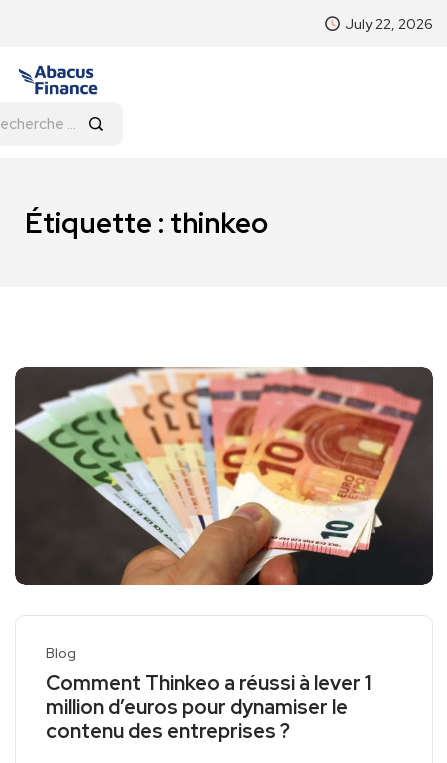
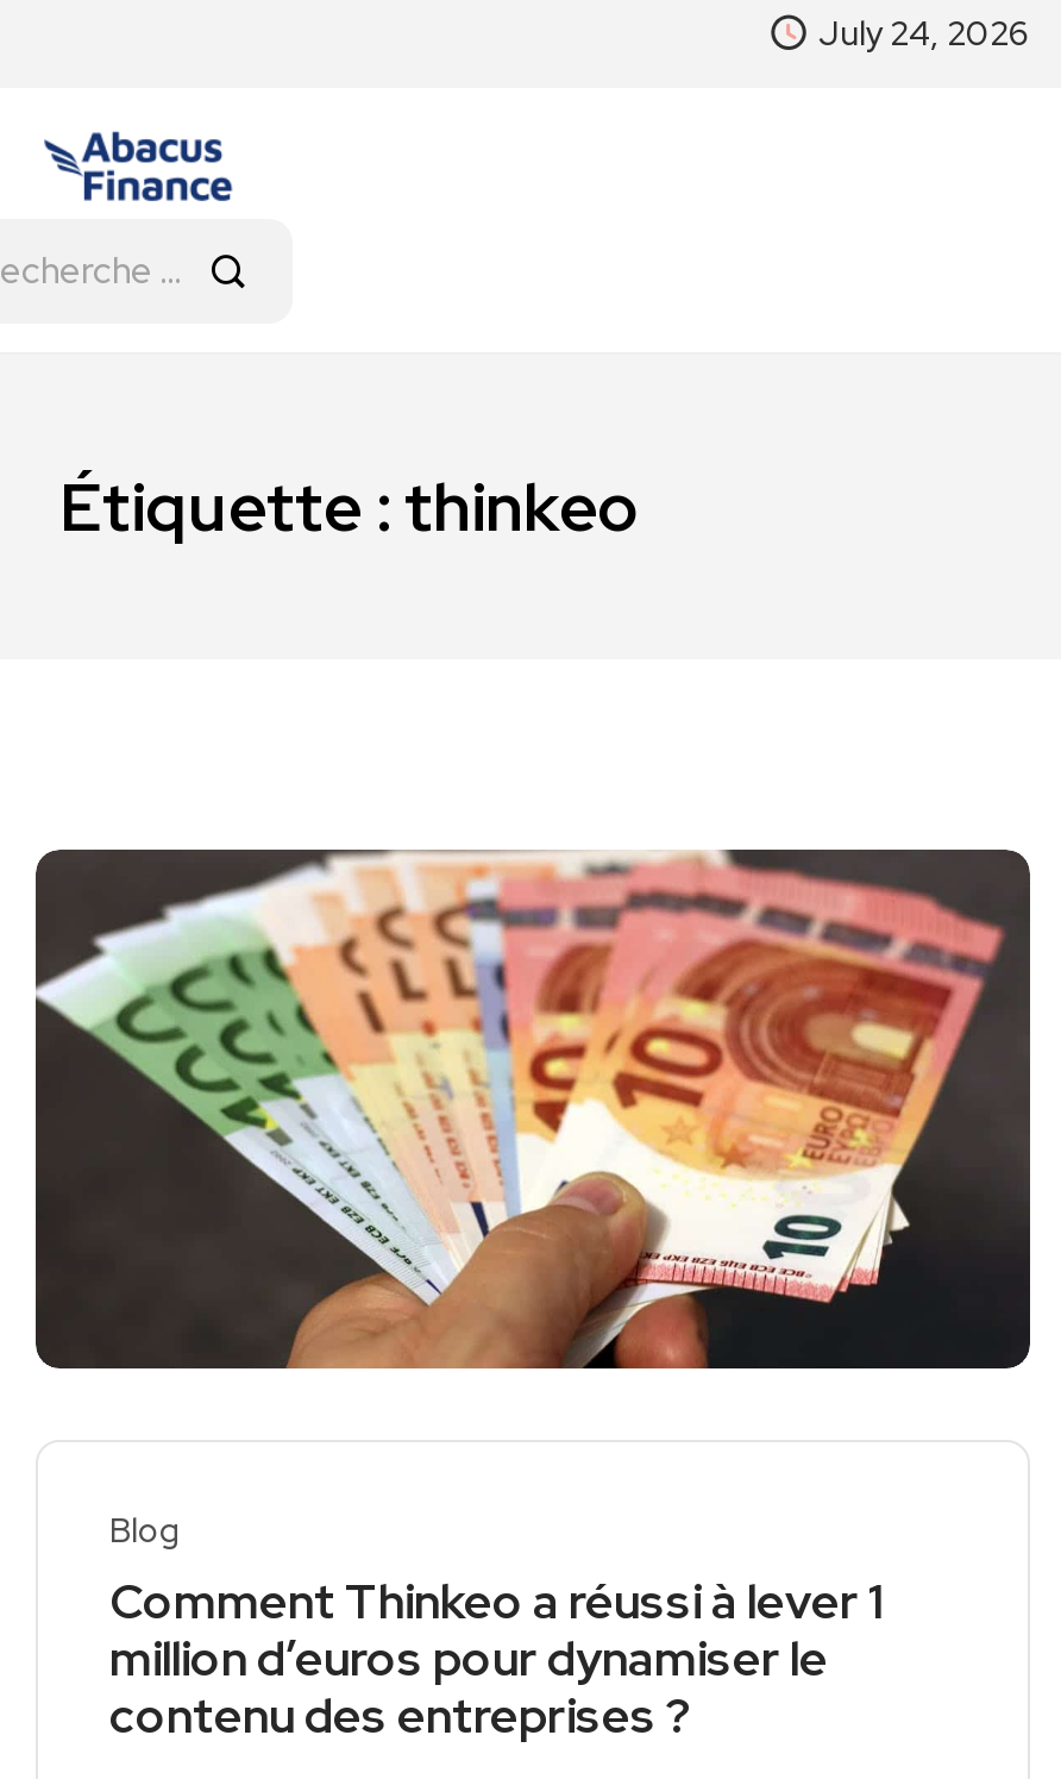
- July 22, 2026
+ July 24, 2026
